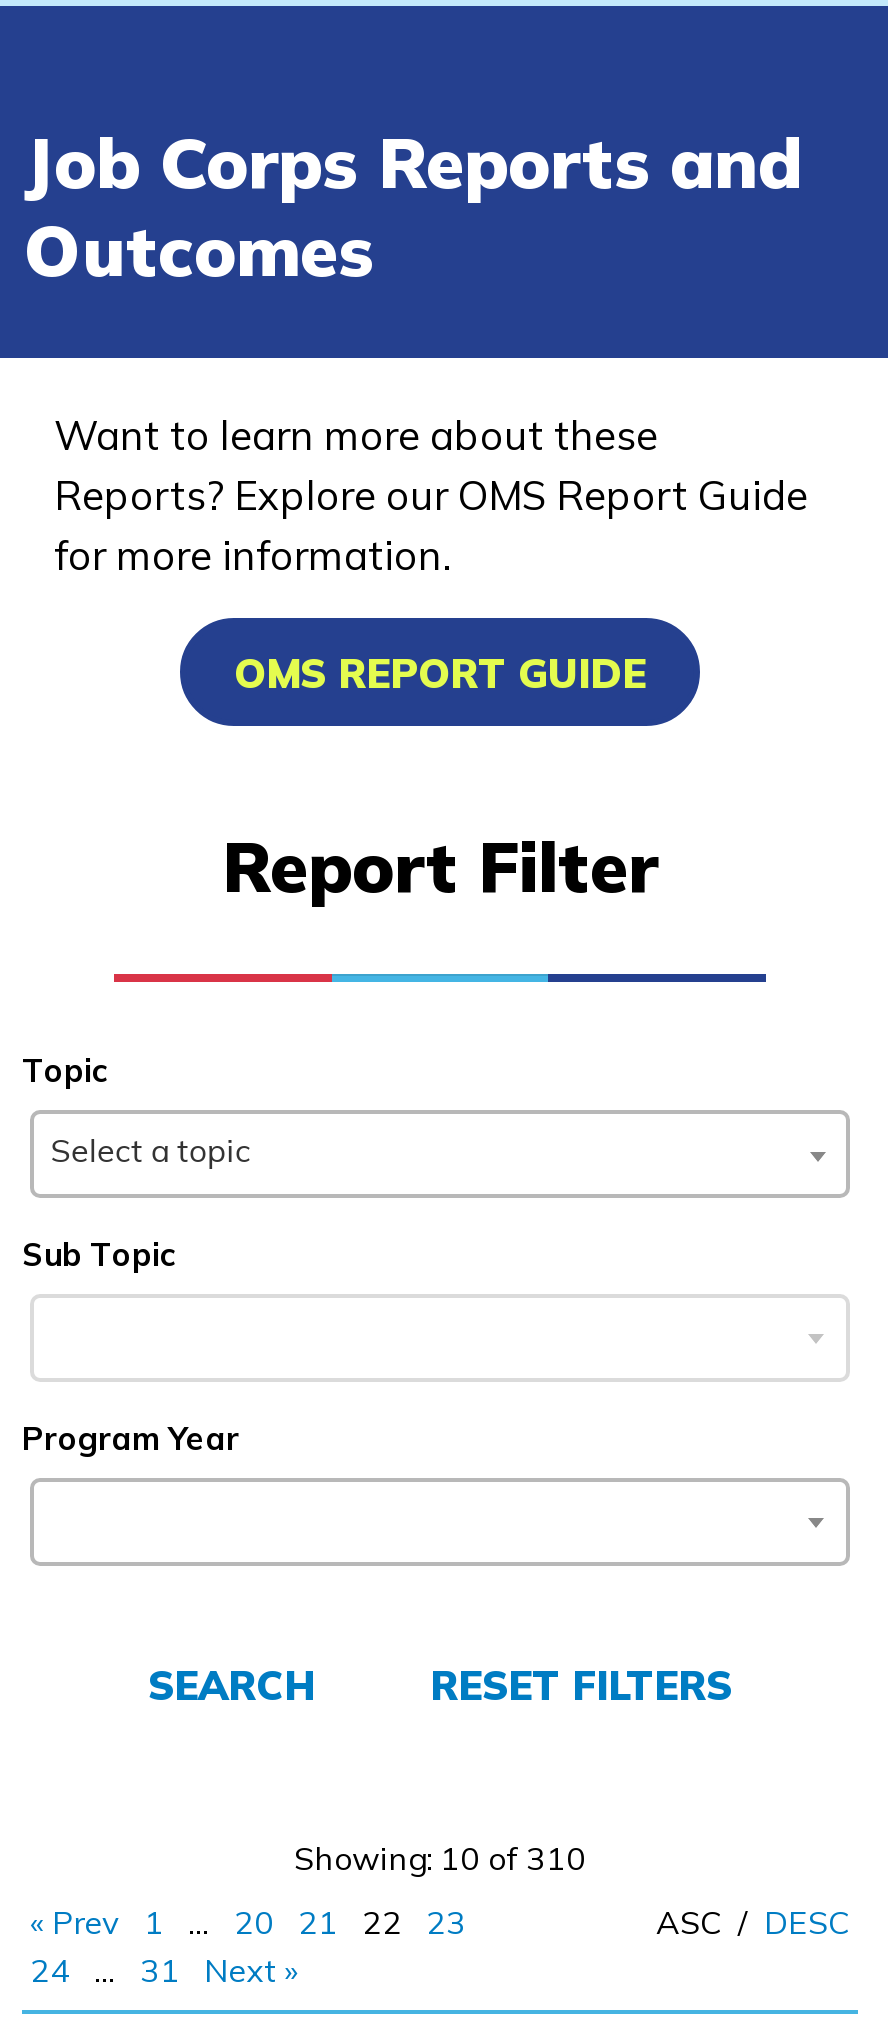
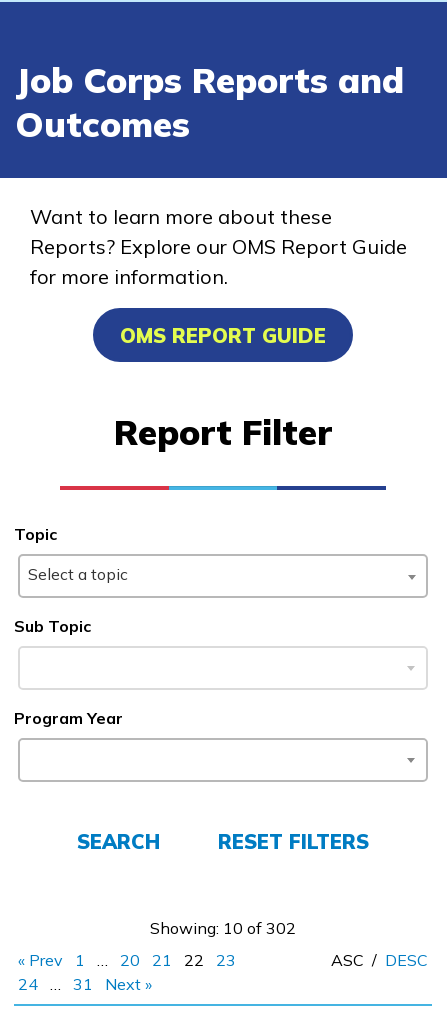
- Showing: 10 of 310
+ Showing: 10 of 302
